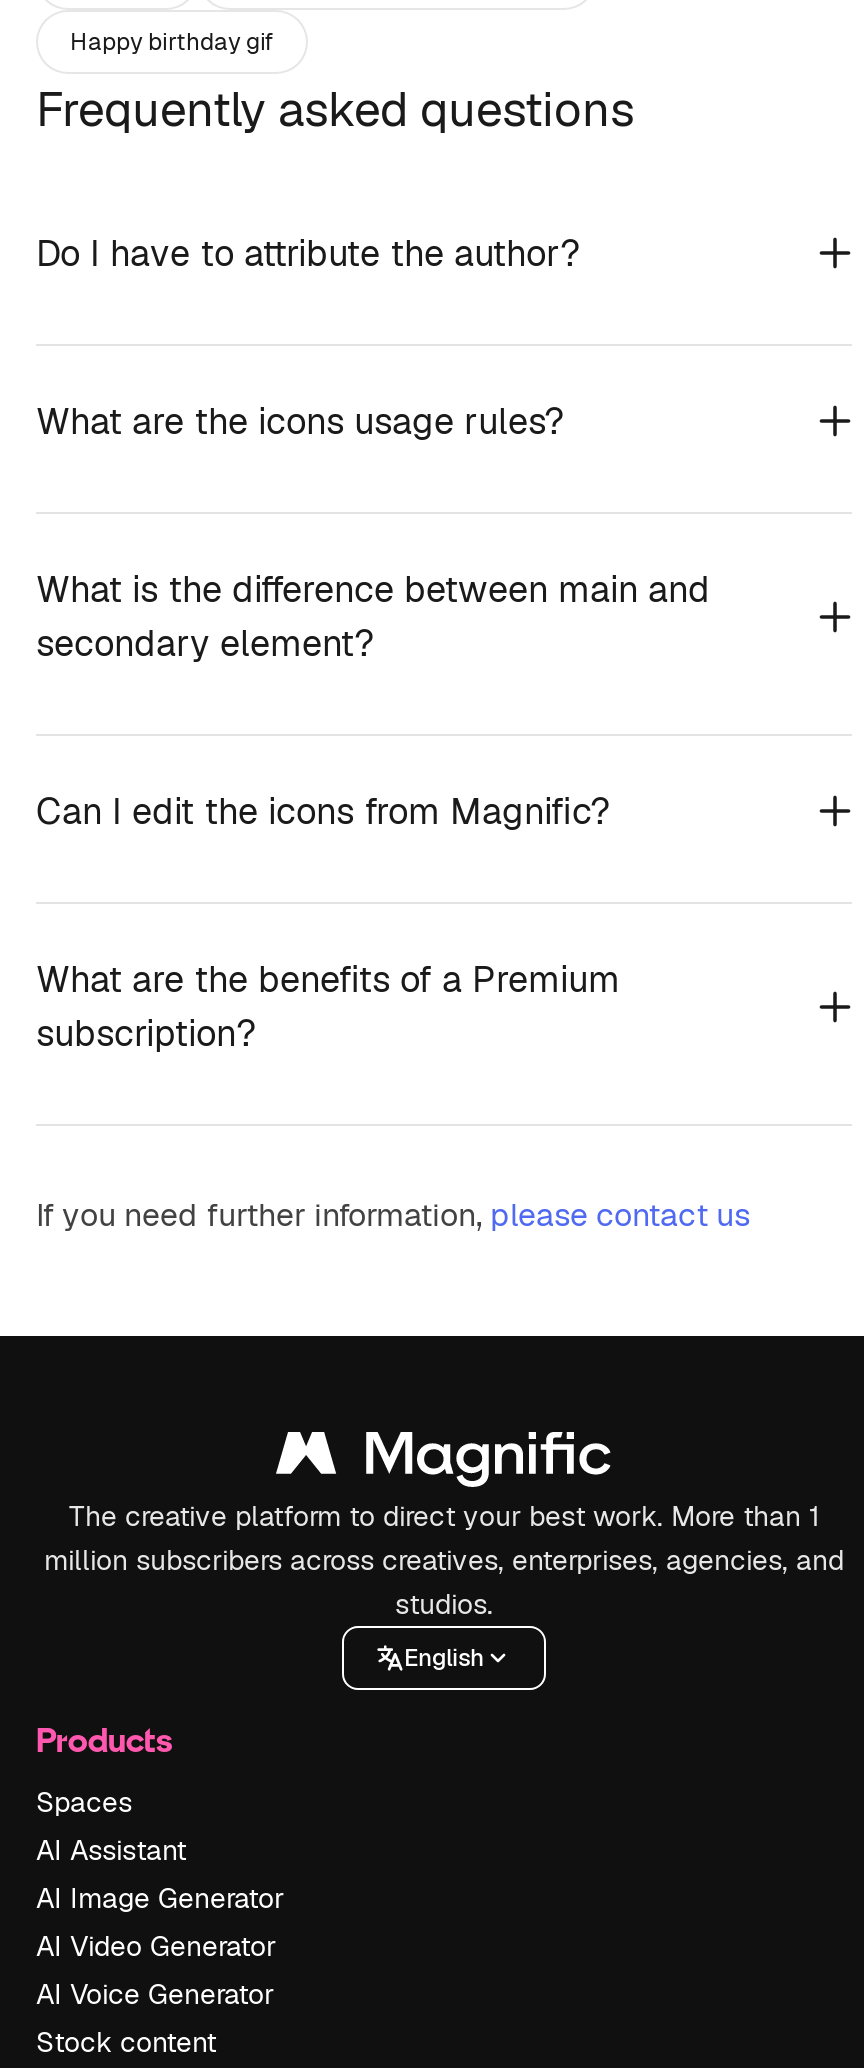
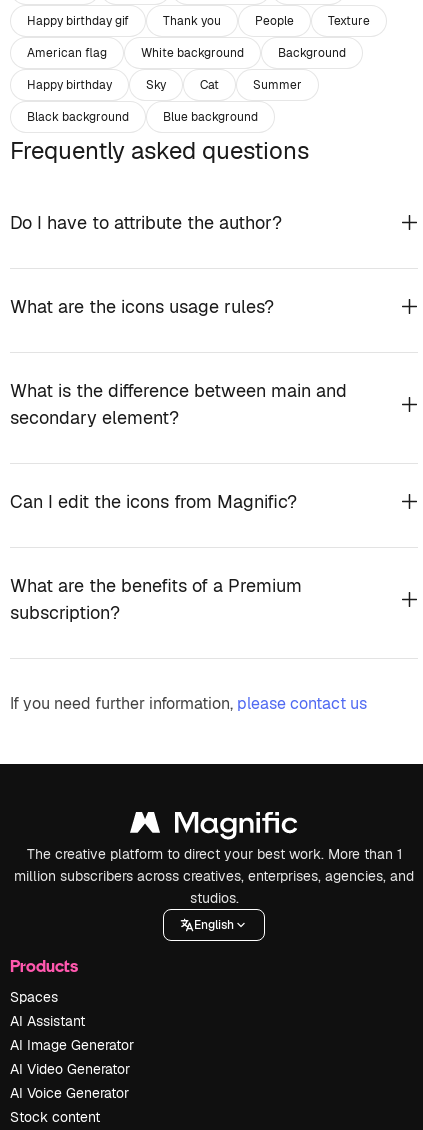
+ Thank you
+ People
+ Texture
+ American flag
+ White background
+ Background
+ Happy birthday
+ Sky
+ Cat
+ Summer
+ Black background
+ Blue background
